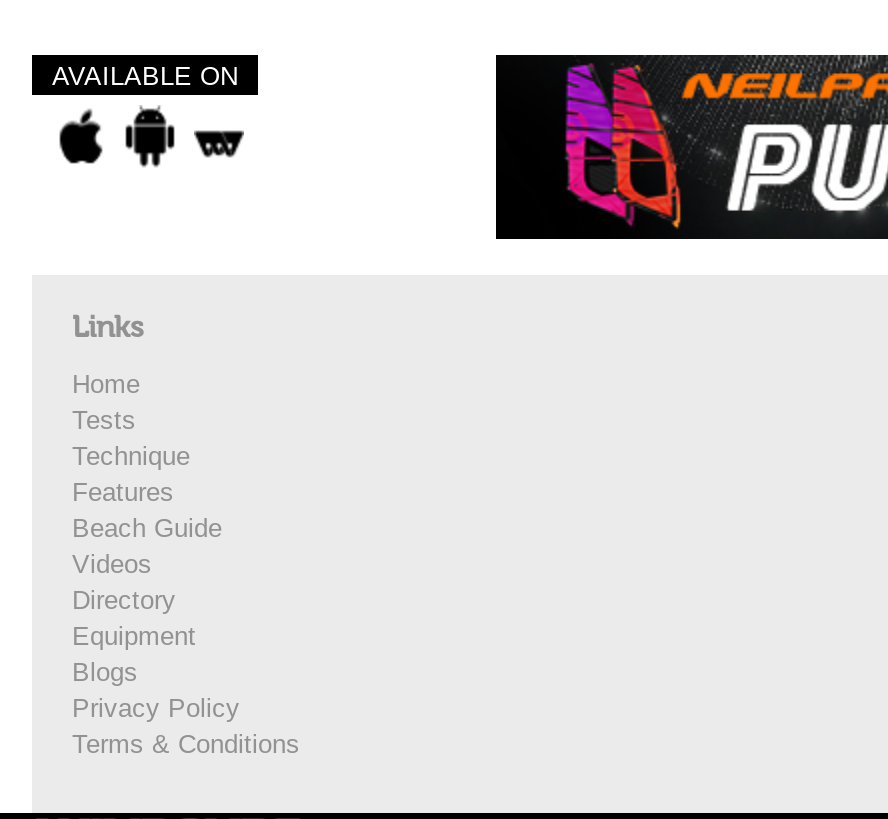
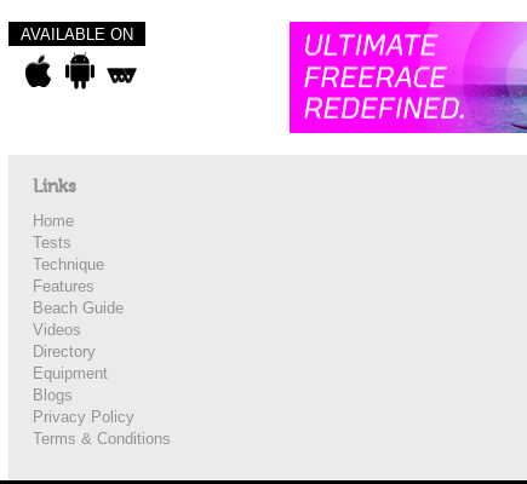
- [image]
+ [image]
